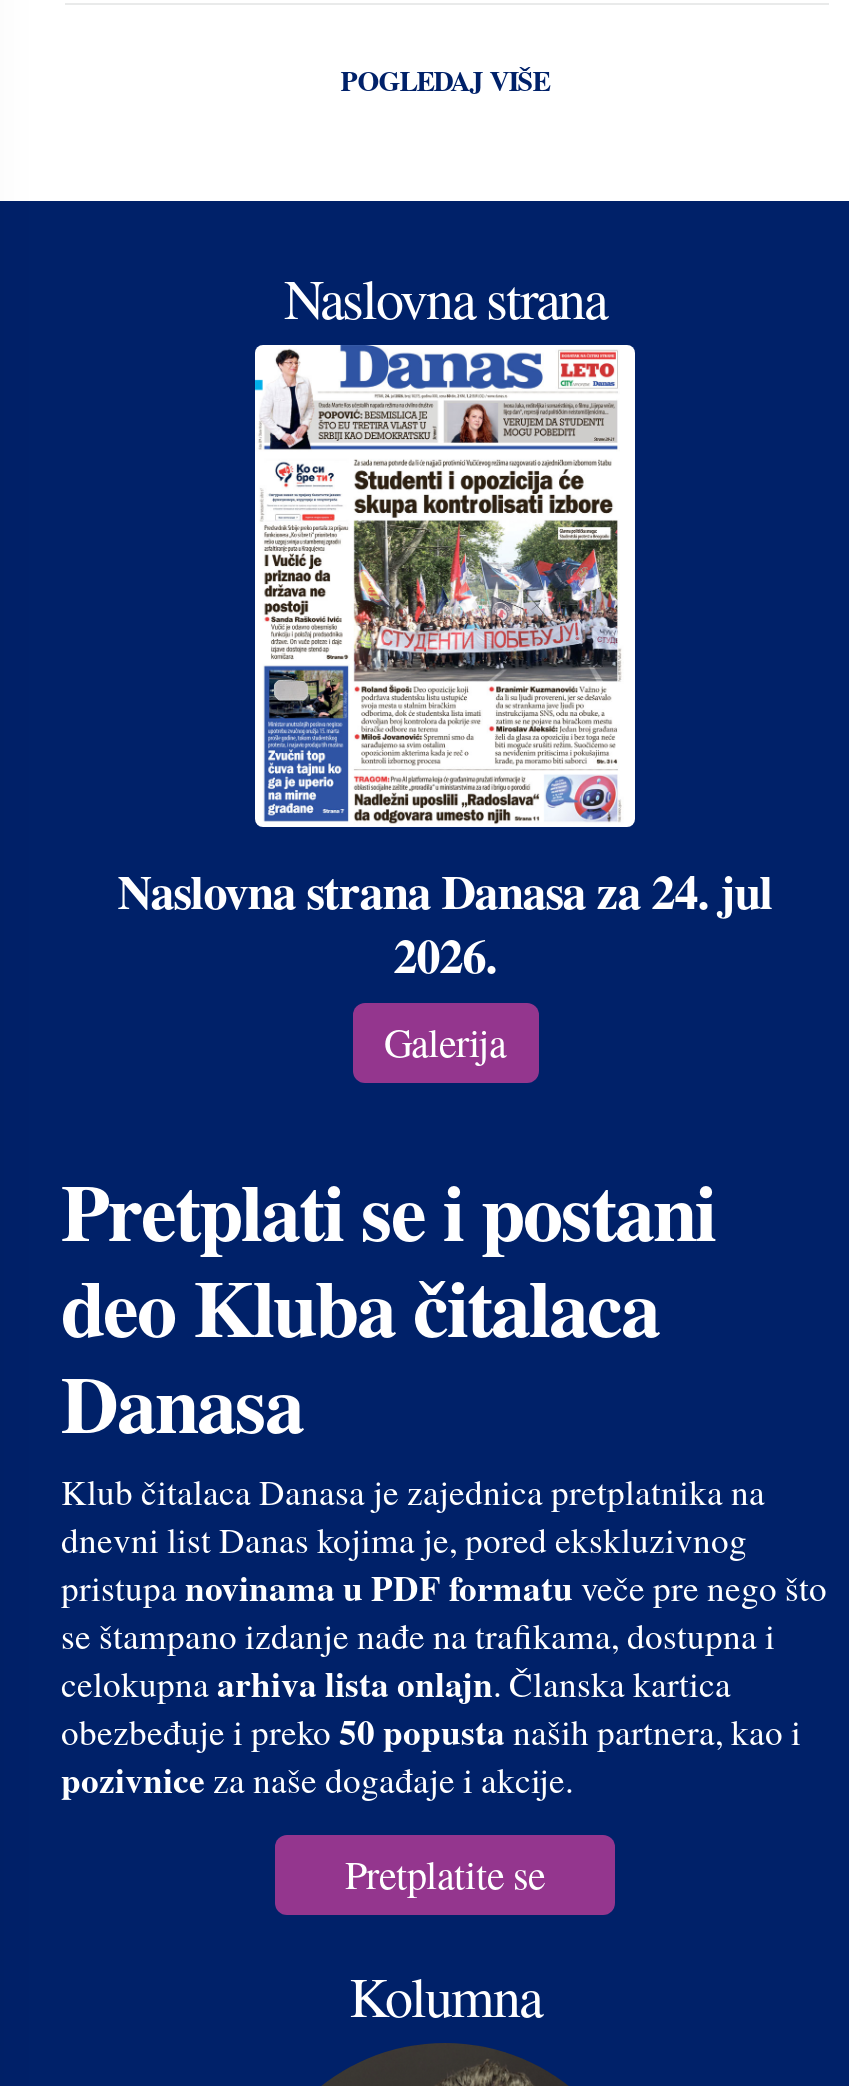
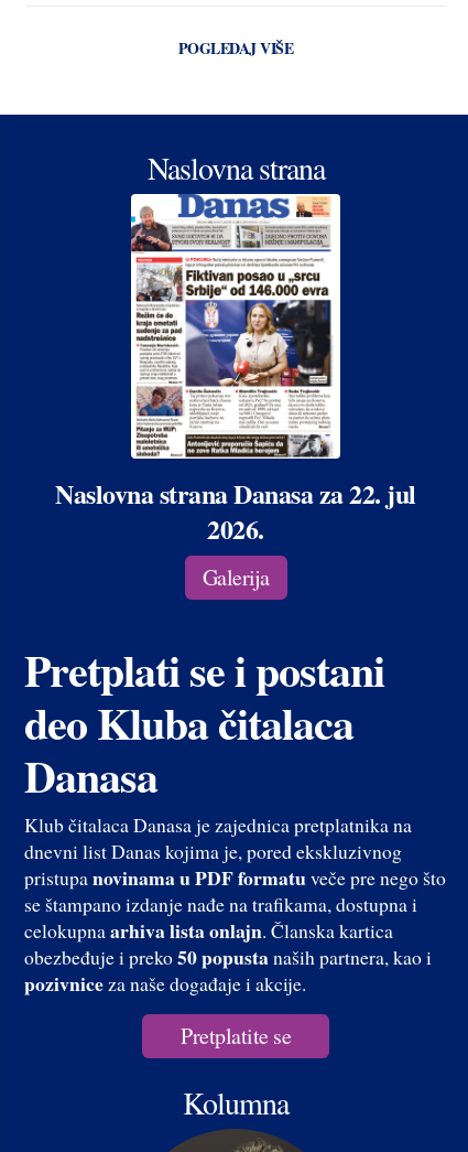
- [image]
- Naslovna strana Danasa za 24. jul
+ [image]
+ Naslovna strana Danasa za 22. jul
